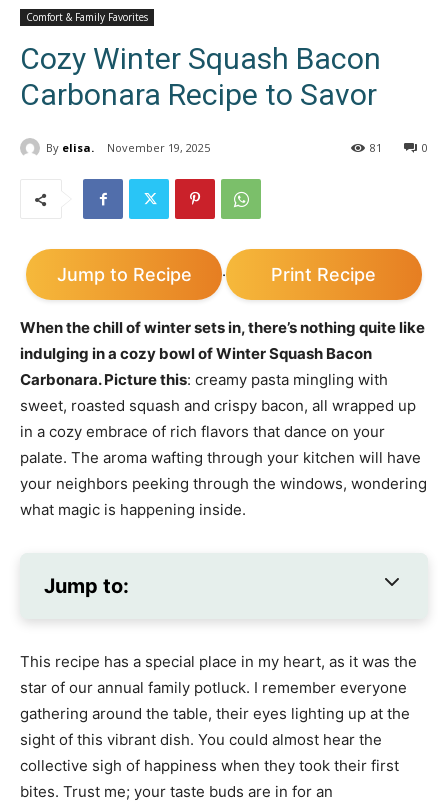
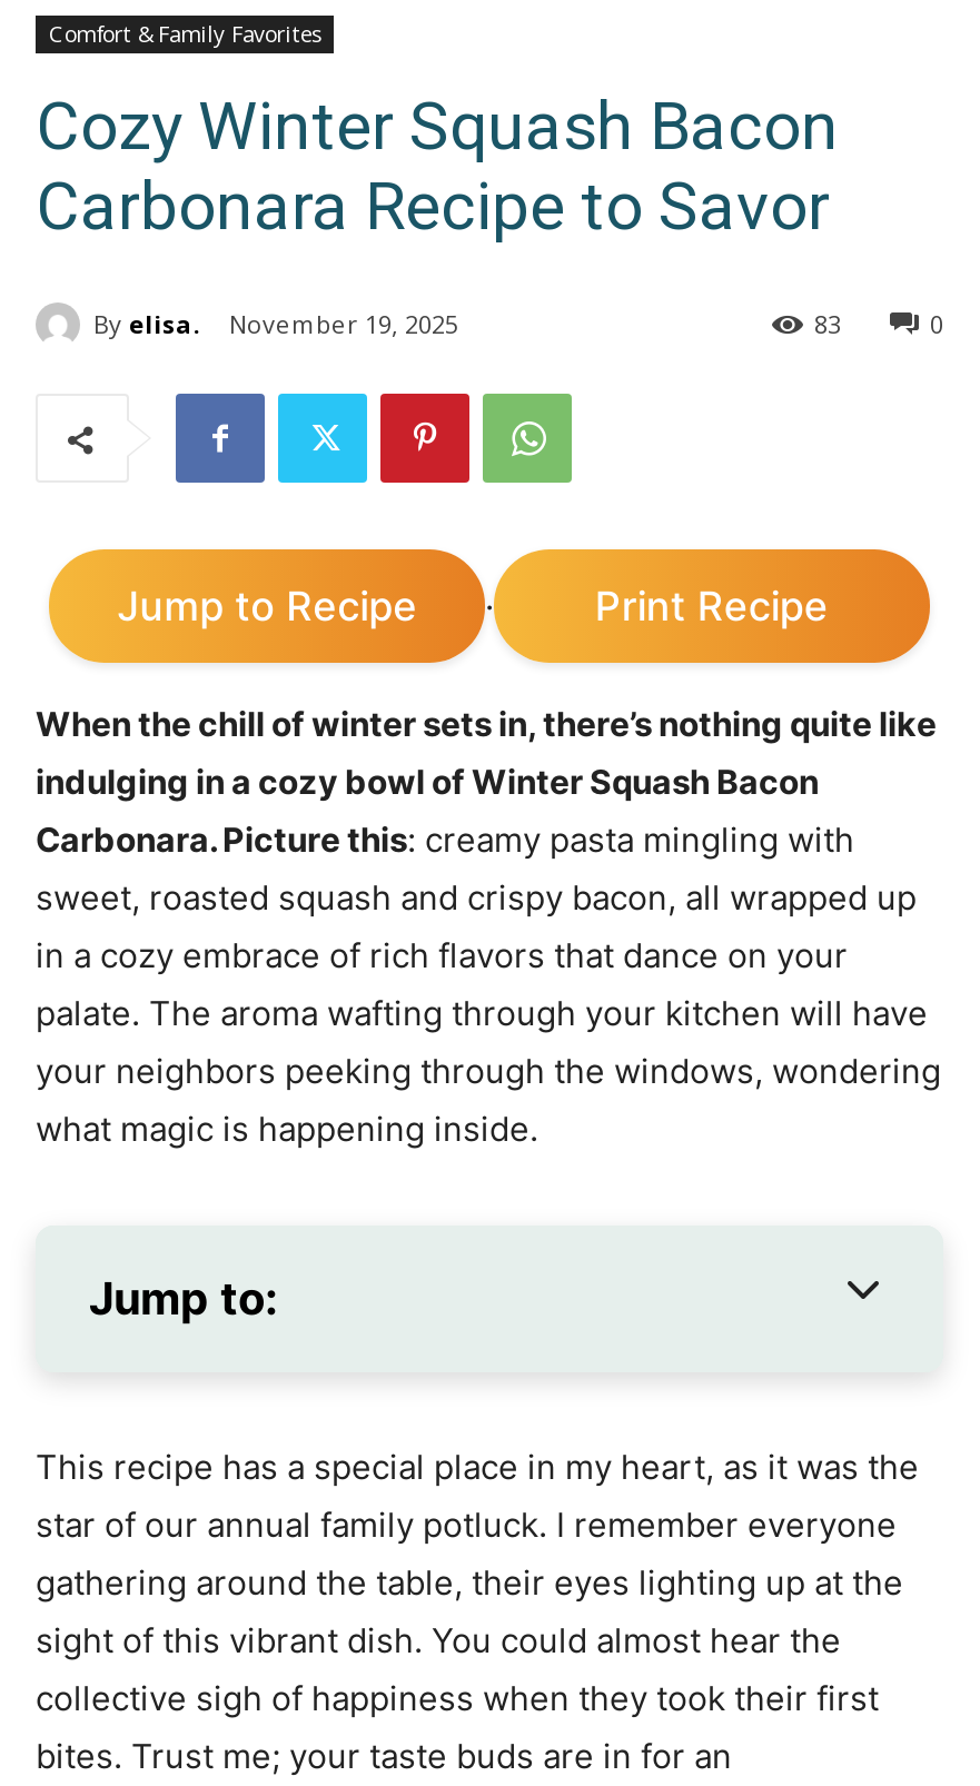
- 81
+ 83
